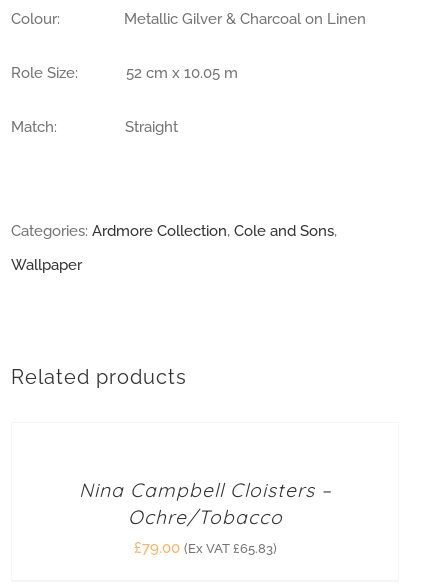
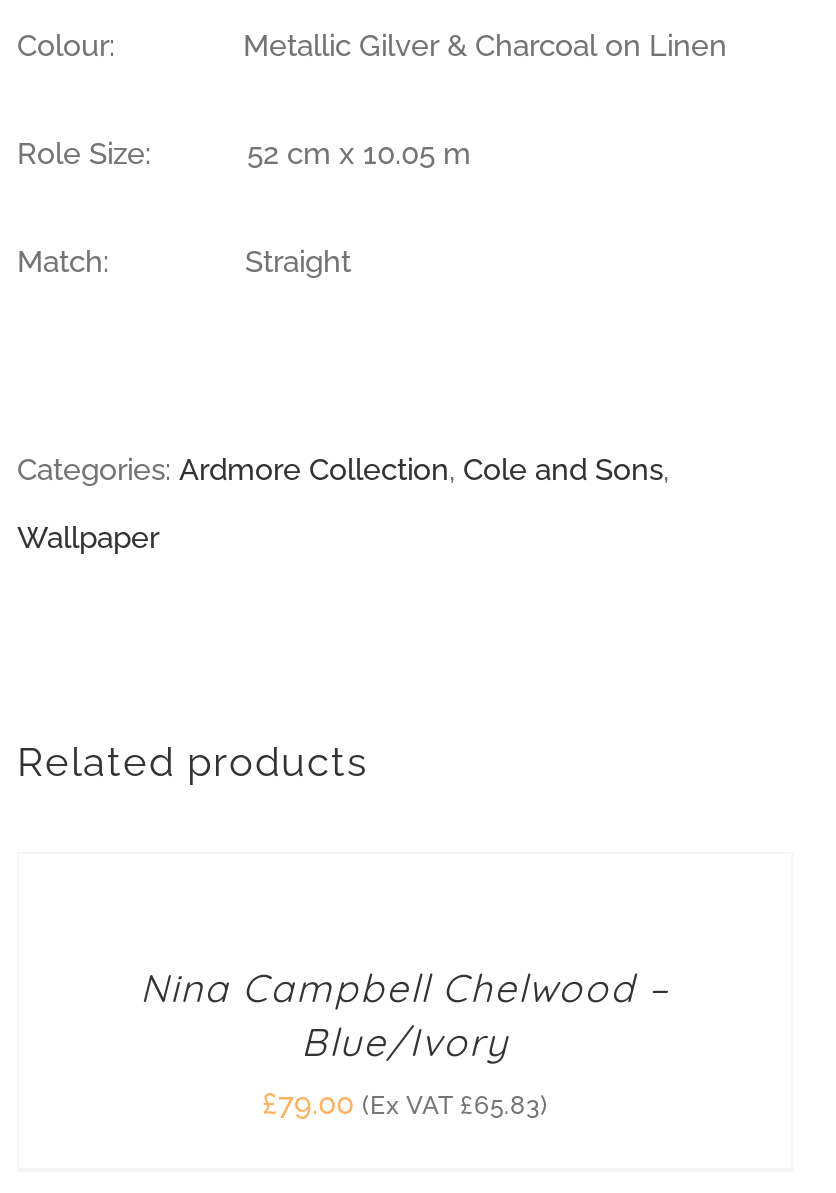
- Nina Campbell Cloisters –
- Ochre/Tobacco
+ Nina Campbell Chelwood –
+ Blue/Ivory
